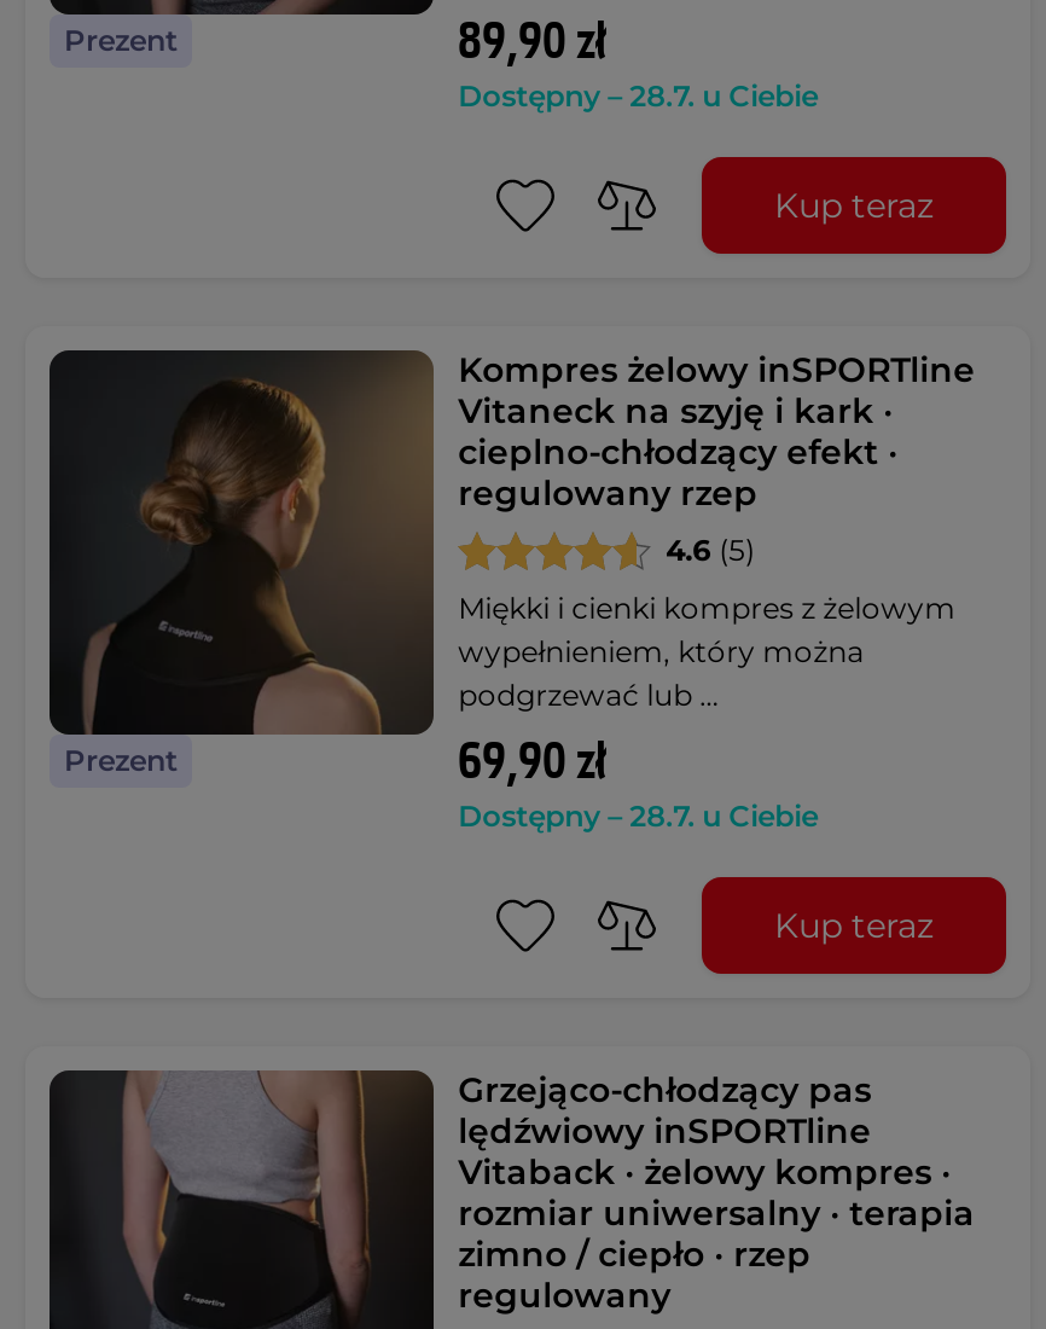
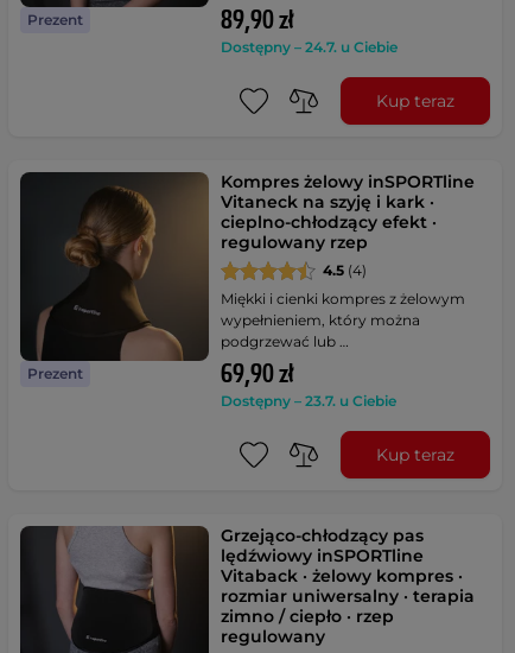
- Dostępny – 28.7. u Ciebie
+ Dostępny – 24.7. u Ciebie

- 4.6 (5)
+ 4.5 (4)

- Dostępny – 28.7. u Ciebie
+ Dostępny – 23.7. u Ciebie
